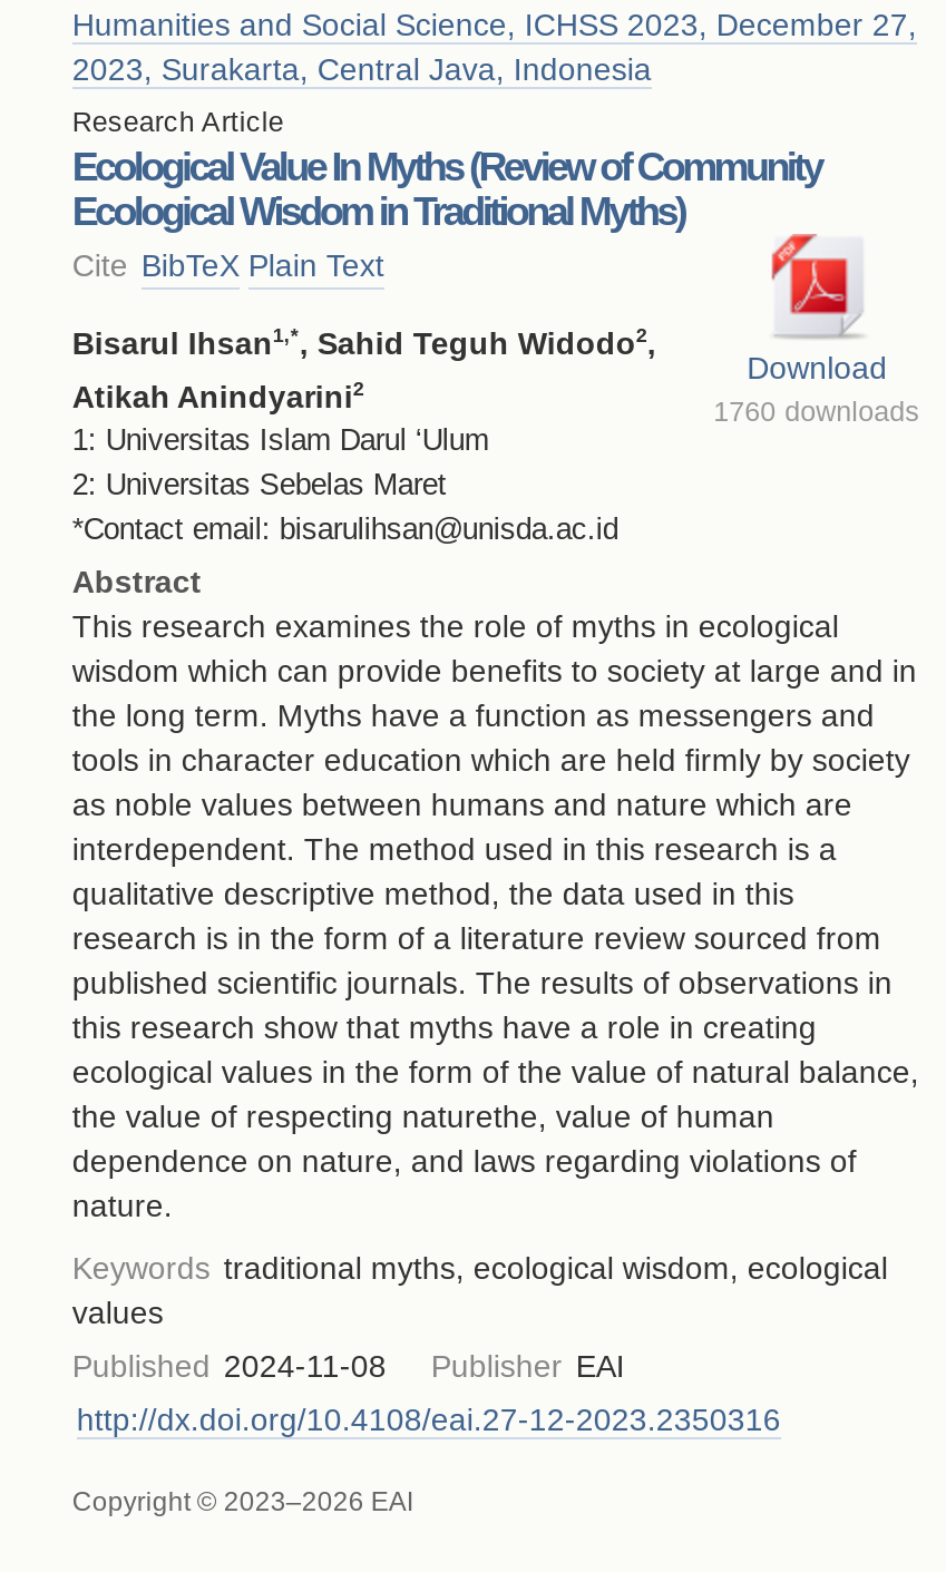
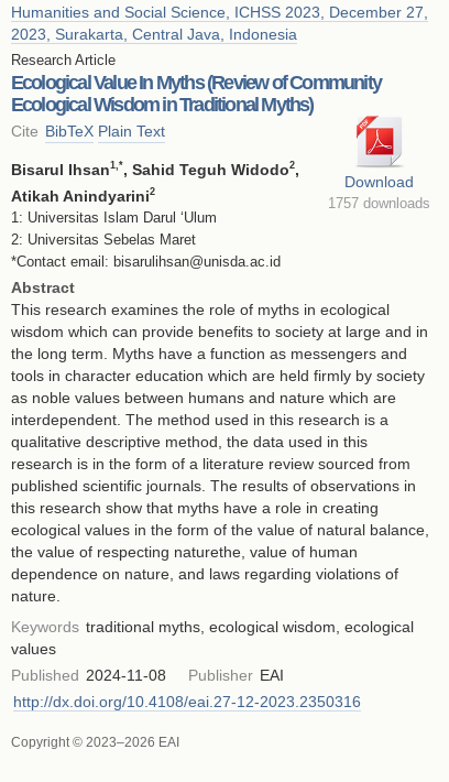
- 1760 downloads
+ 1757 downloads
